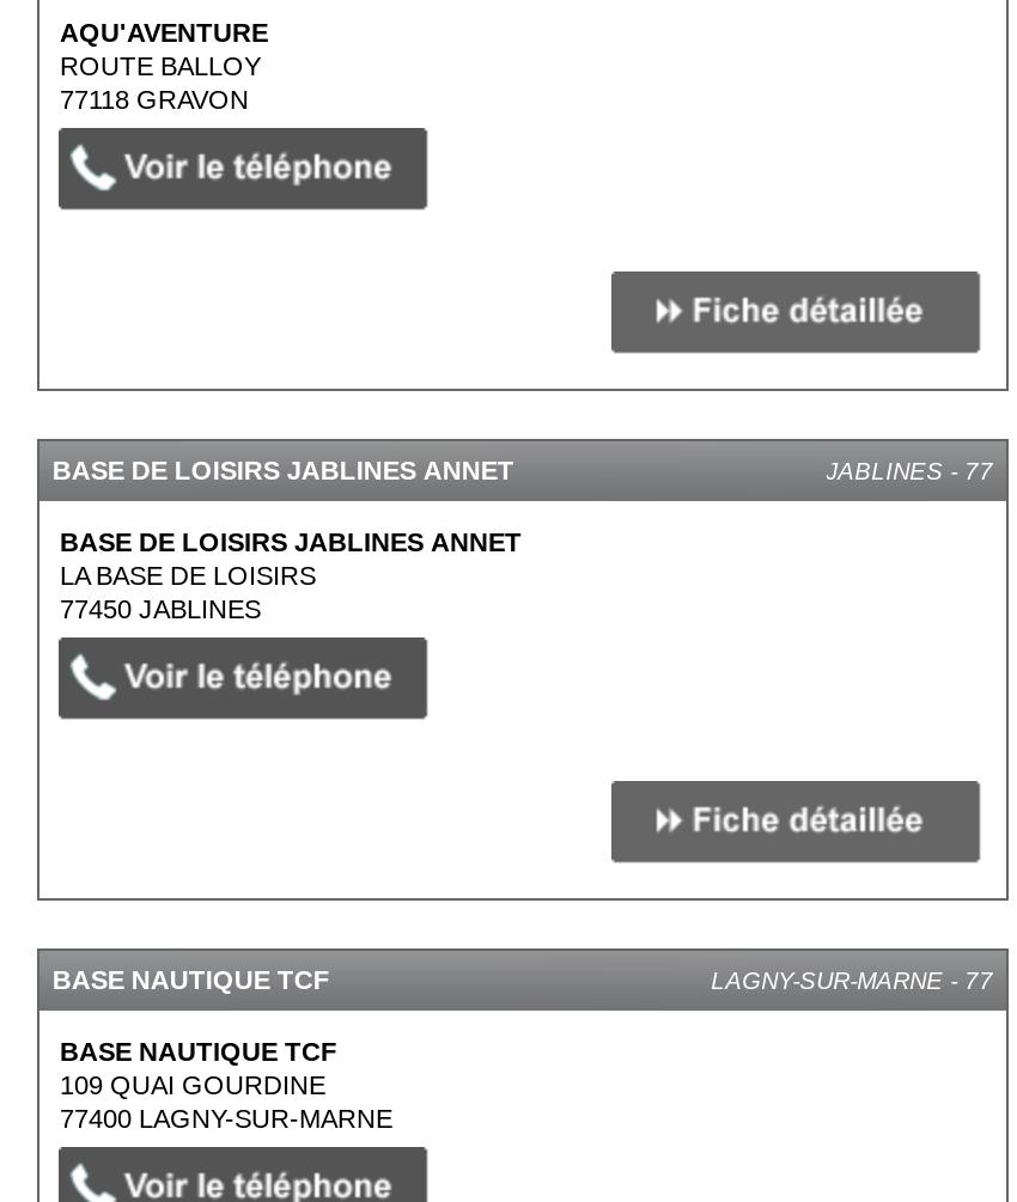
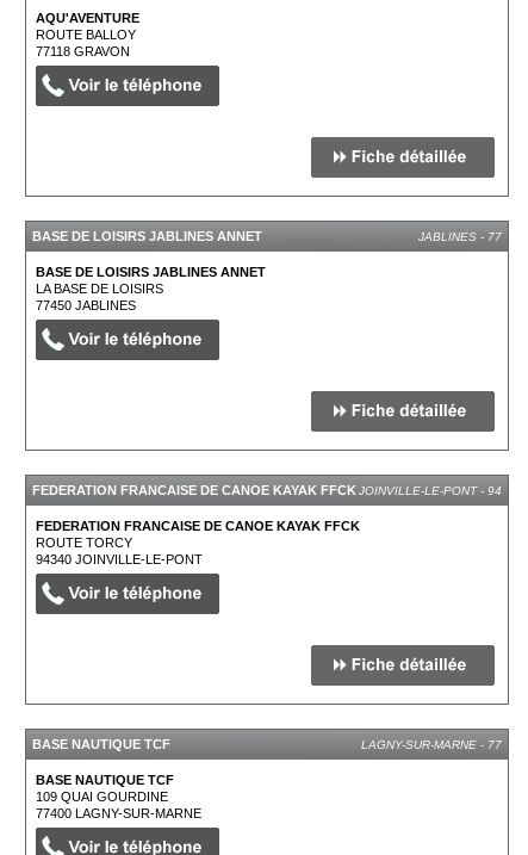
+ FEDERATION FRANCAISE DE CANOE KAYAK FFCK JOINVILLE-LE-PONT - 94
+ FEDERATION FRANCAISE DE CANOE KAYAK FFCK
+ ROUTE TORCY
+ 94340 JOINVILLE-LE-PONT
